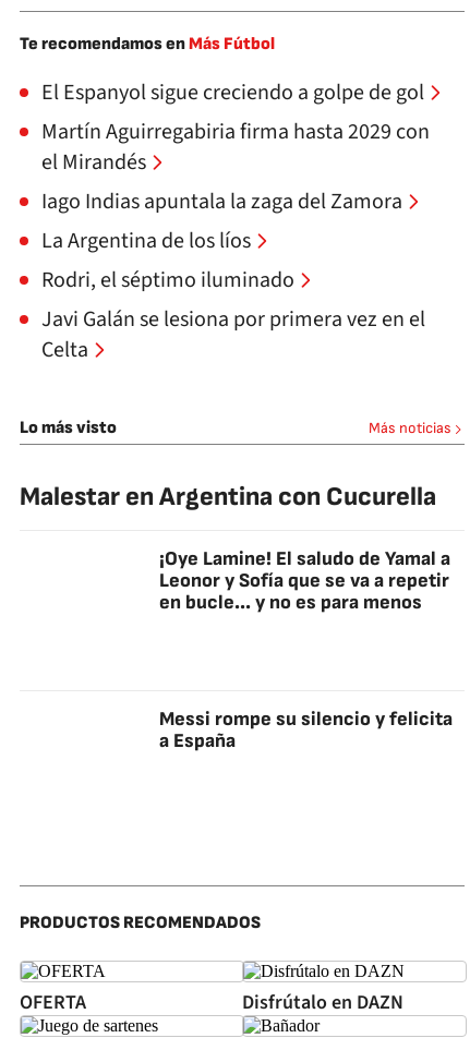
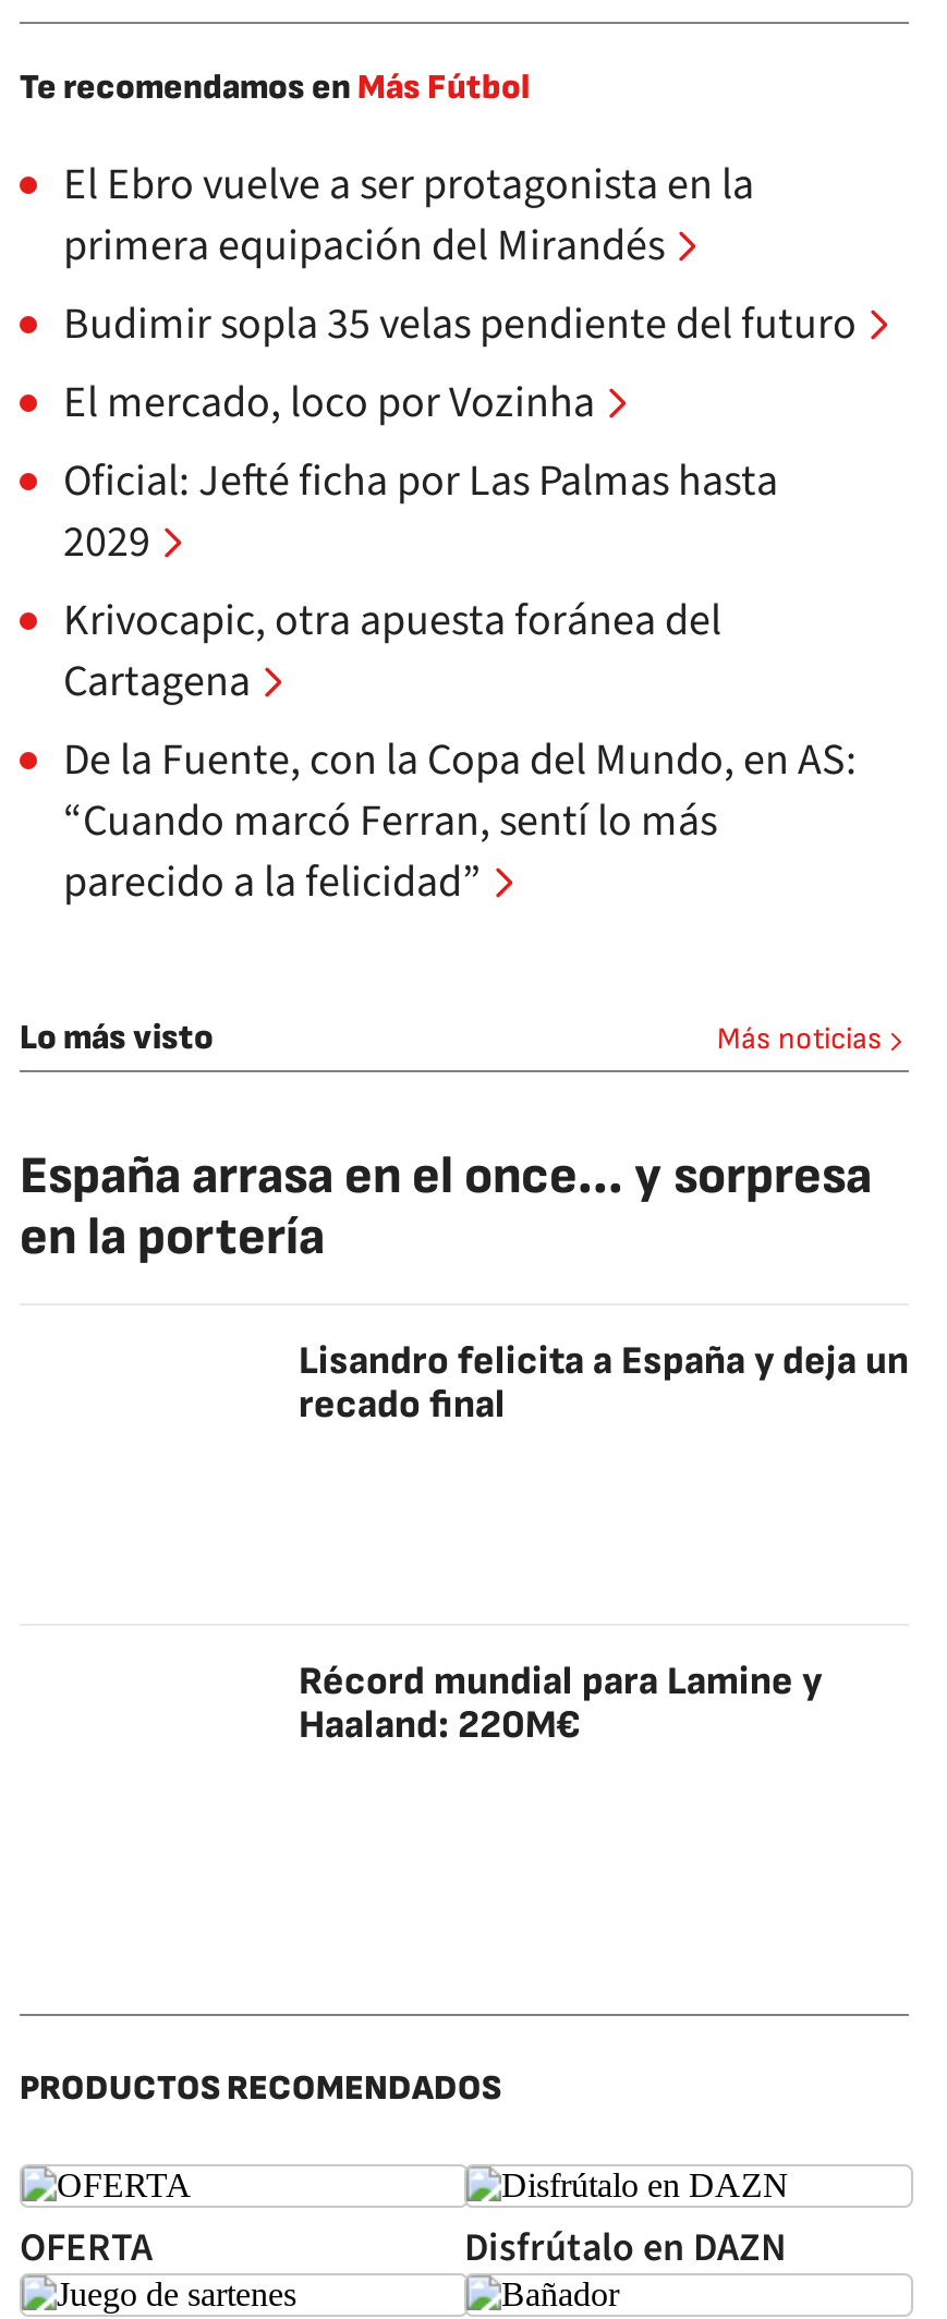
- El Espanyol sigue creciendo a golpe de gol
- Martín Aguirregabiria firma hasta 2029 con
- el Mirandés
- Iago Indias apuntala la zaga del Zamora
- La Argentina de los líos
- Rodri, el séptimo iluminado
- Javi Galán se lesiona por primera vez en el
- Celta
+ El Ebro vuelve a ser protagonista en la
+ primera equipación del Mirandés
+ Budimir sopla 35 velas pendiente del futuro
+ El mercado, loco por Vozinha
+ Oficial: Jefté ficha por Las Palmas hasta
+ 2029
+ Krivocapic, otra apuesta foránea del
+ Cartagena
+ De la Fuente, con la Copa del Mundo, en AS:
+ “Cuando marcó Ferran, sentí lo más
+ parecido a la felicidad”

- Malestar en Argentina con Cucurella
+ España arrasa en el once... y sorpresa
+ en la portería

- ¡Oye Lamine! El saludo de Yamal a
- Leonor y Sofía que se va a repetir
- en bucle... y no es para menos
+ Lisandro felicita a España y deja un
+ recado final

- Messi rompe su silencio y felicita
- a España
+ Récord mundial para Lamine y
+ Haaland: 220M€
